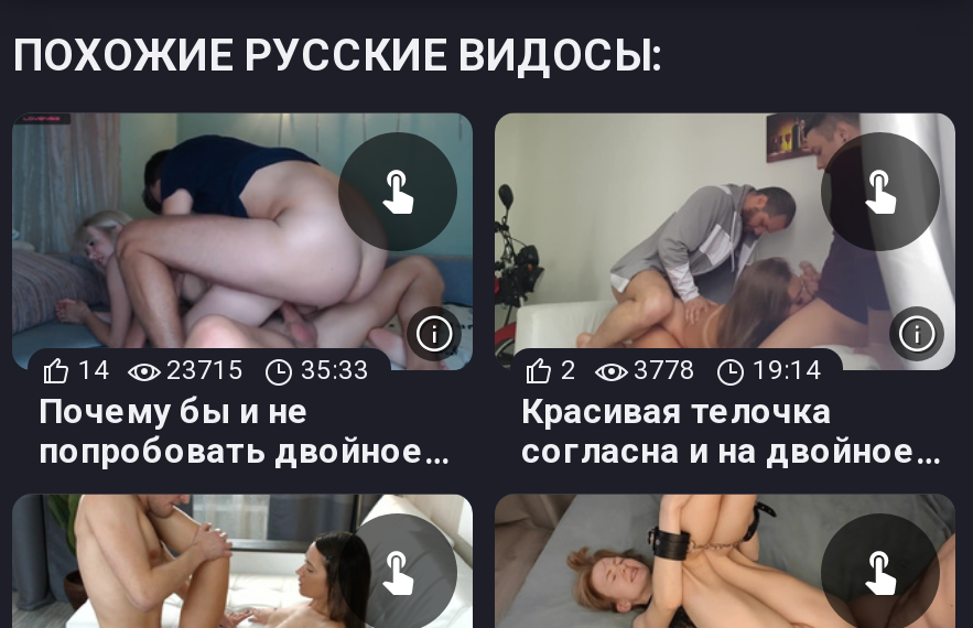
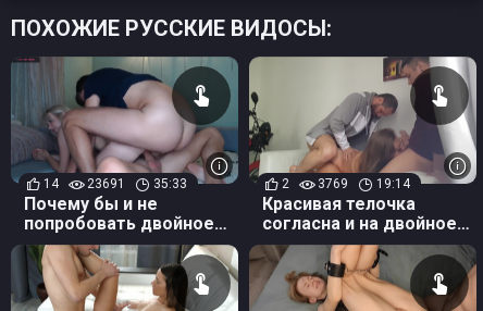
- 14 23715 35:33
+ 14 23691 35:33

- 2 3778 19:14
+ 2 3769 19:14
